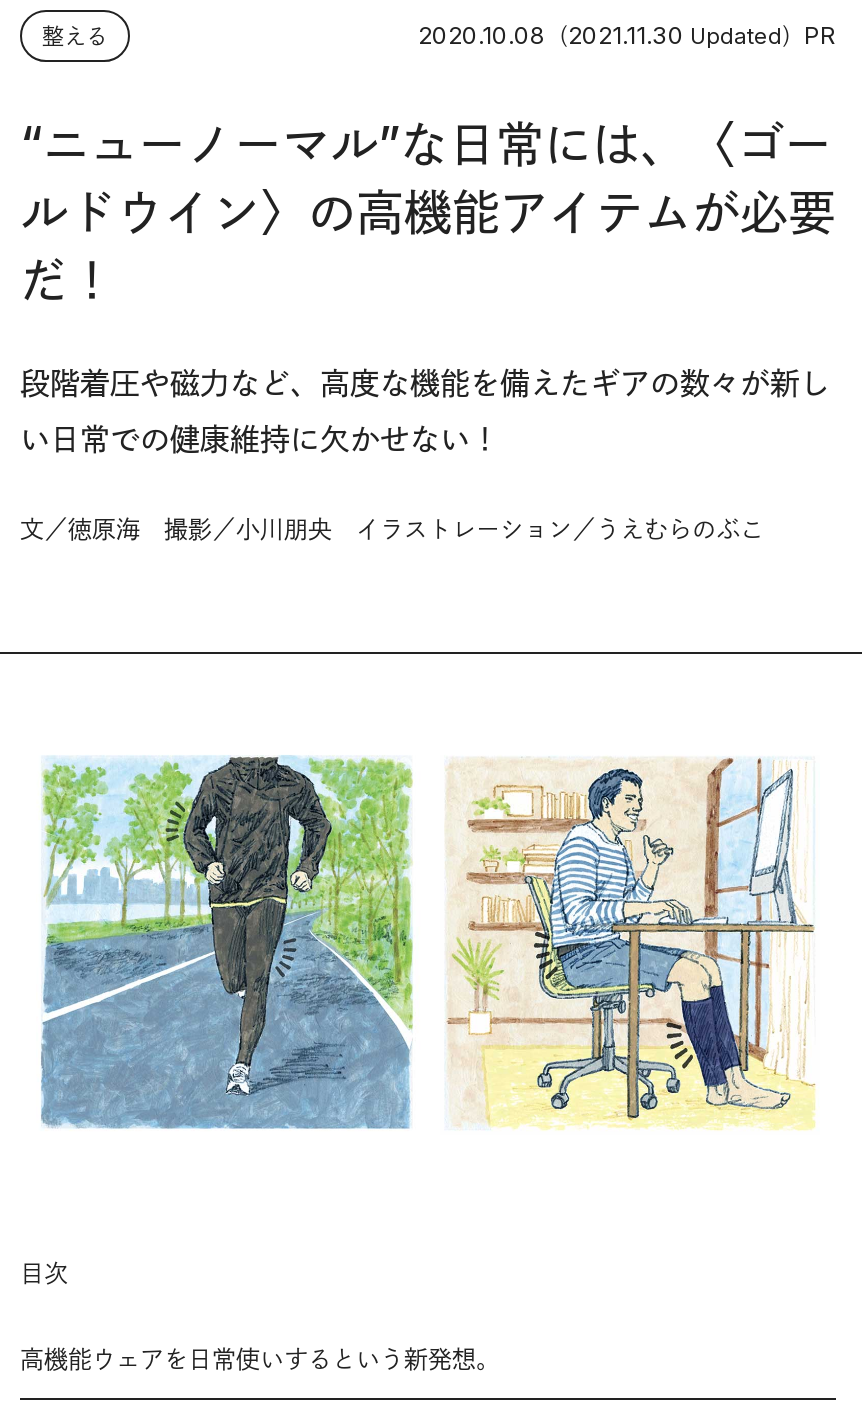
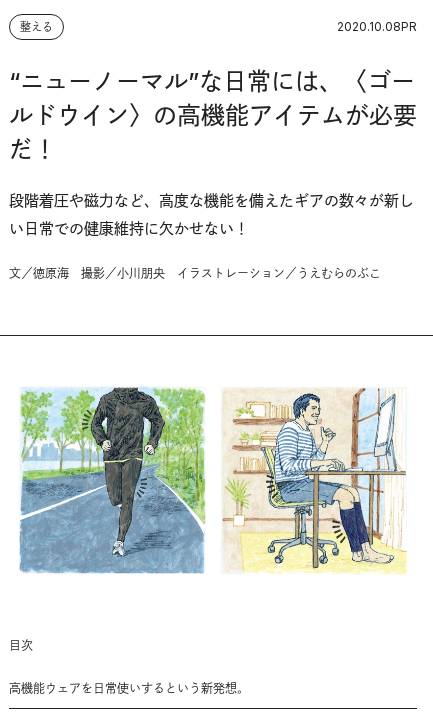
- 2020.10.08（2021.11.30 Updated）PR
+ 2020.10.08PR
